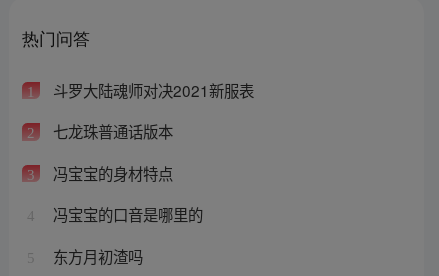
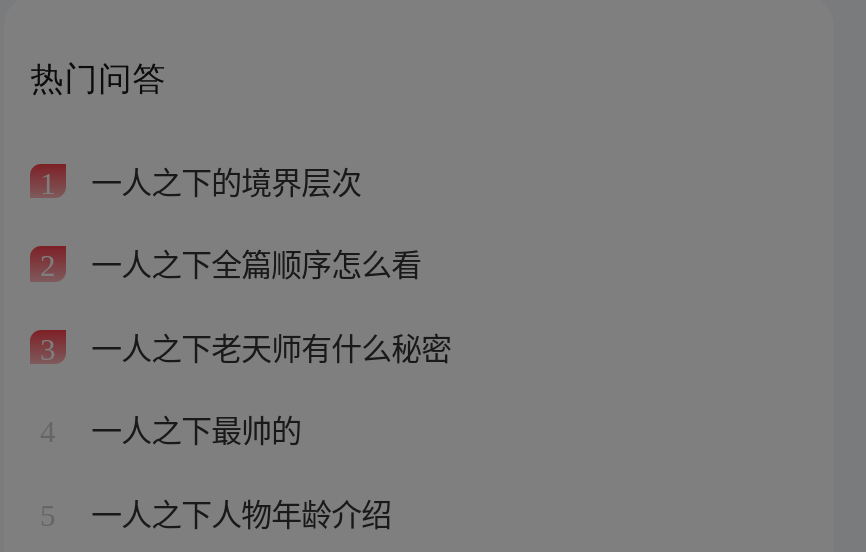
- 斗罗大陆魂师对决2021新服表
+ 一人之下的境界层次

- 七龙珠普通话版本
+ 一人之下全篇顺序怎么看

- 冯宝宝的身材特点
+ 一人之下老天师有什么秘密

- 冯宝宝的口音是哪里的
+ 一人之下最帅的

- 东方月初渣吗
+ 一人之下人物年龄介绍
